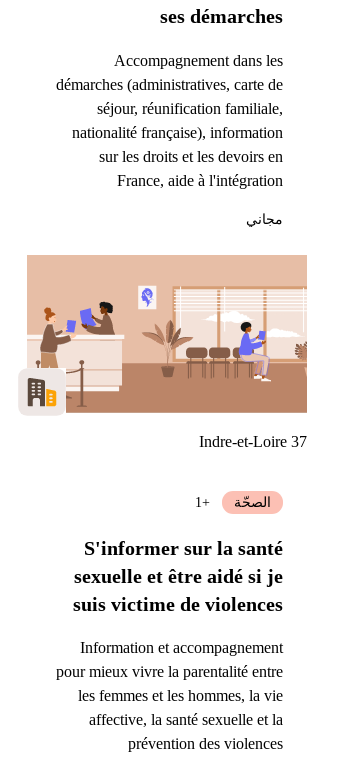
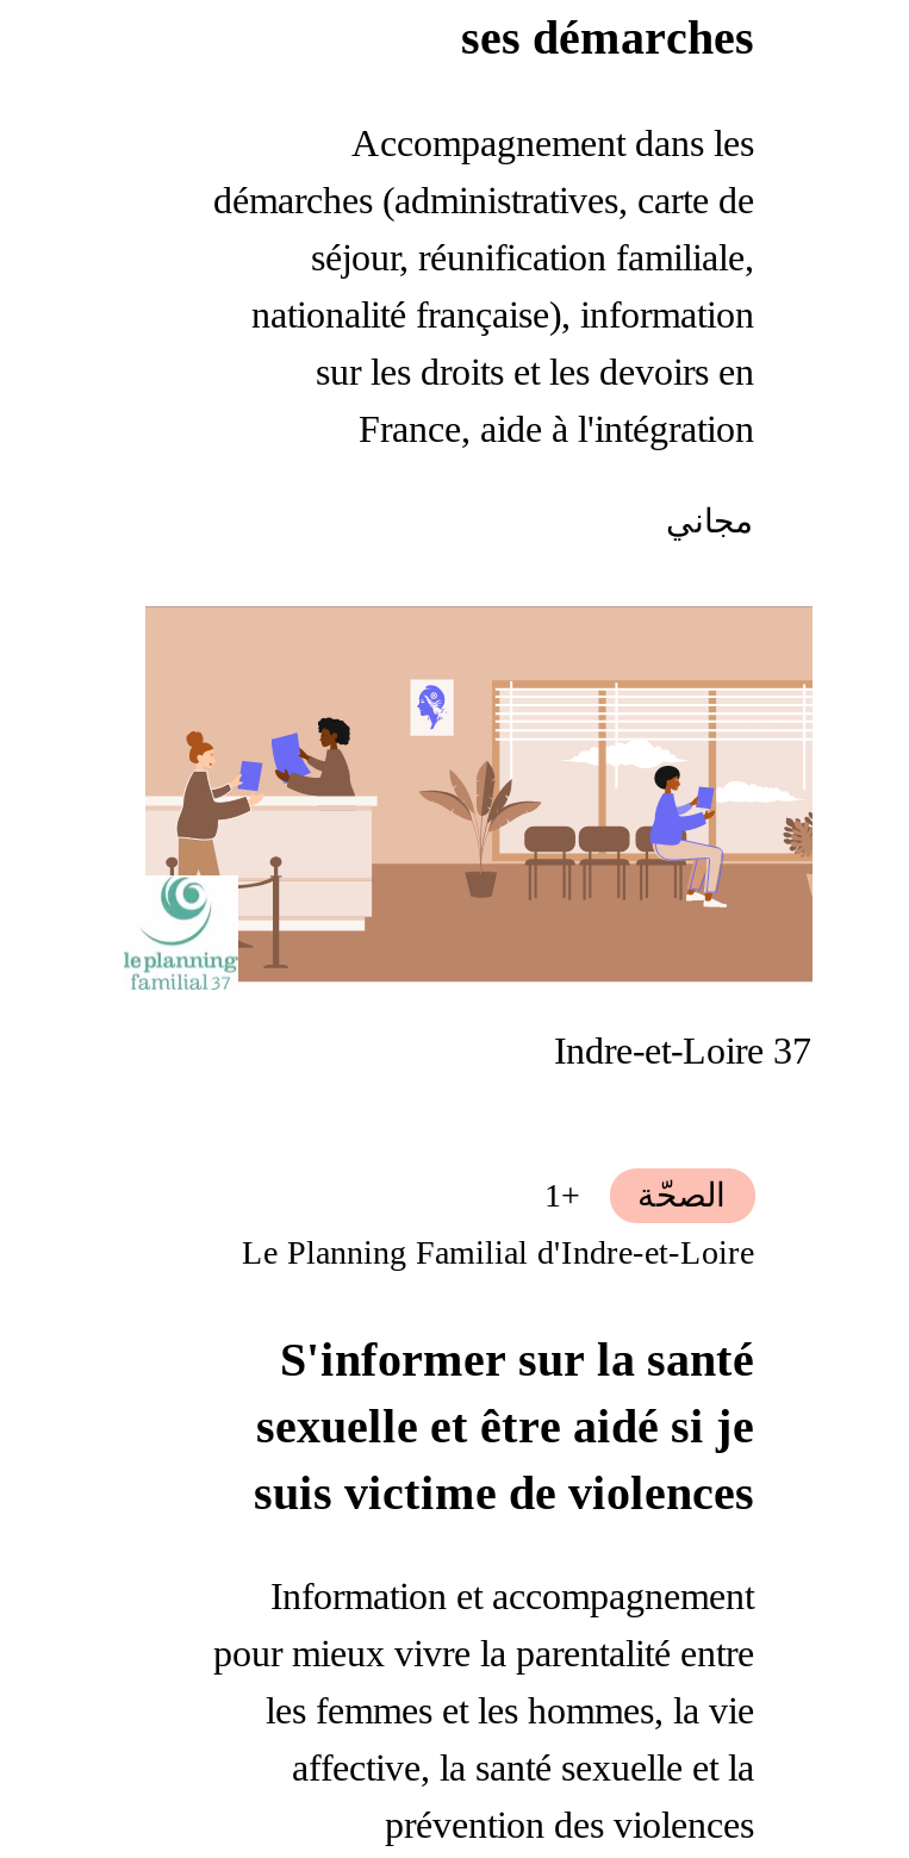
- [image]
+ [image]

+ Le Planning Familial d'Indre-et-Loire
